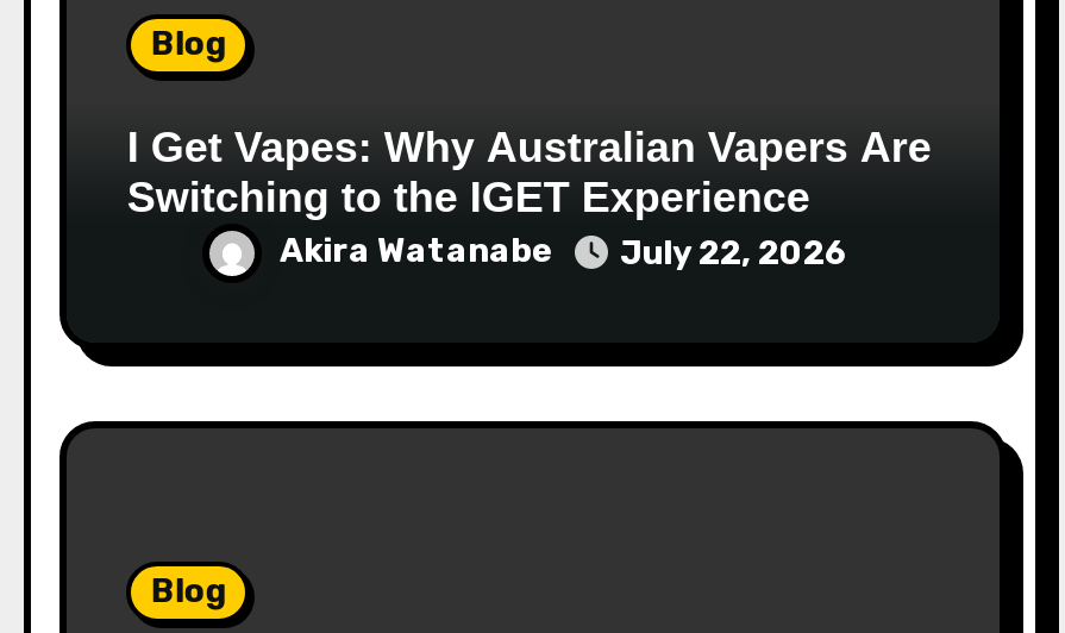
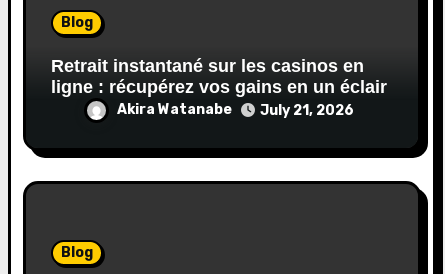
- I Get Vapes: Why Australian Vapers Are
- Switching to the IGET Experience
+ Retrait instantané sur les casinos en
+ ligne : récupérez vos gains en un éclair

- Akira Watanabe July 22, 2026
+ Akira Watanabe July 21, 2026
